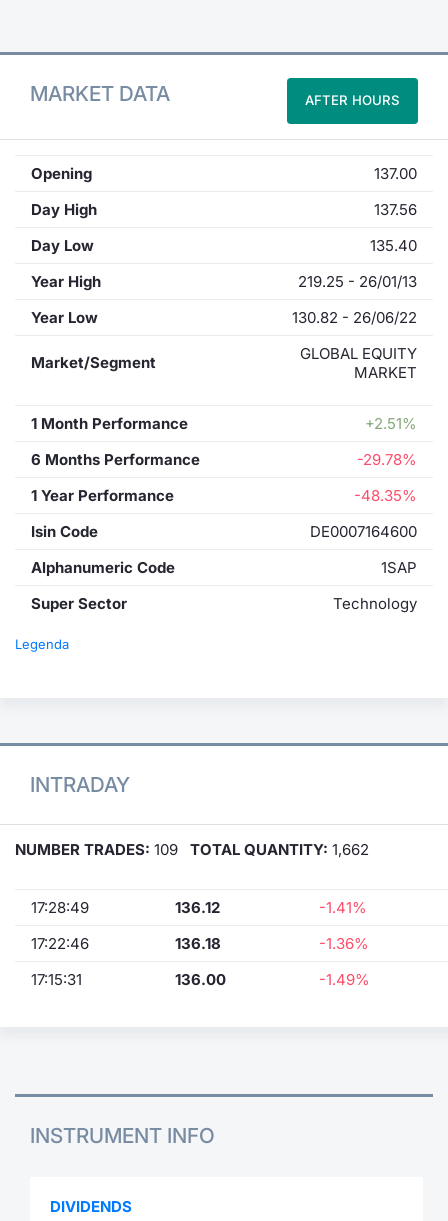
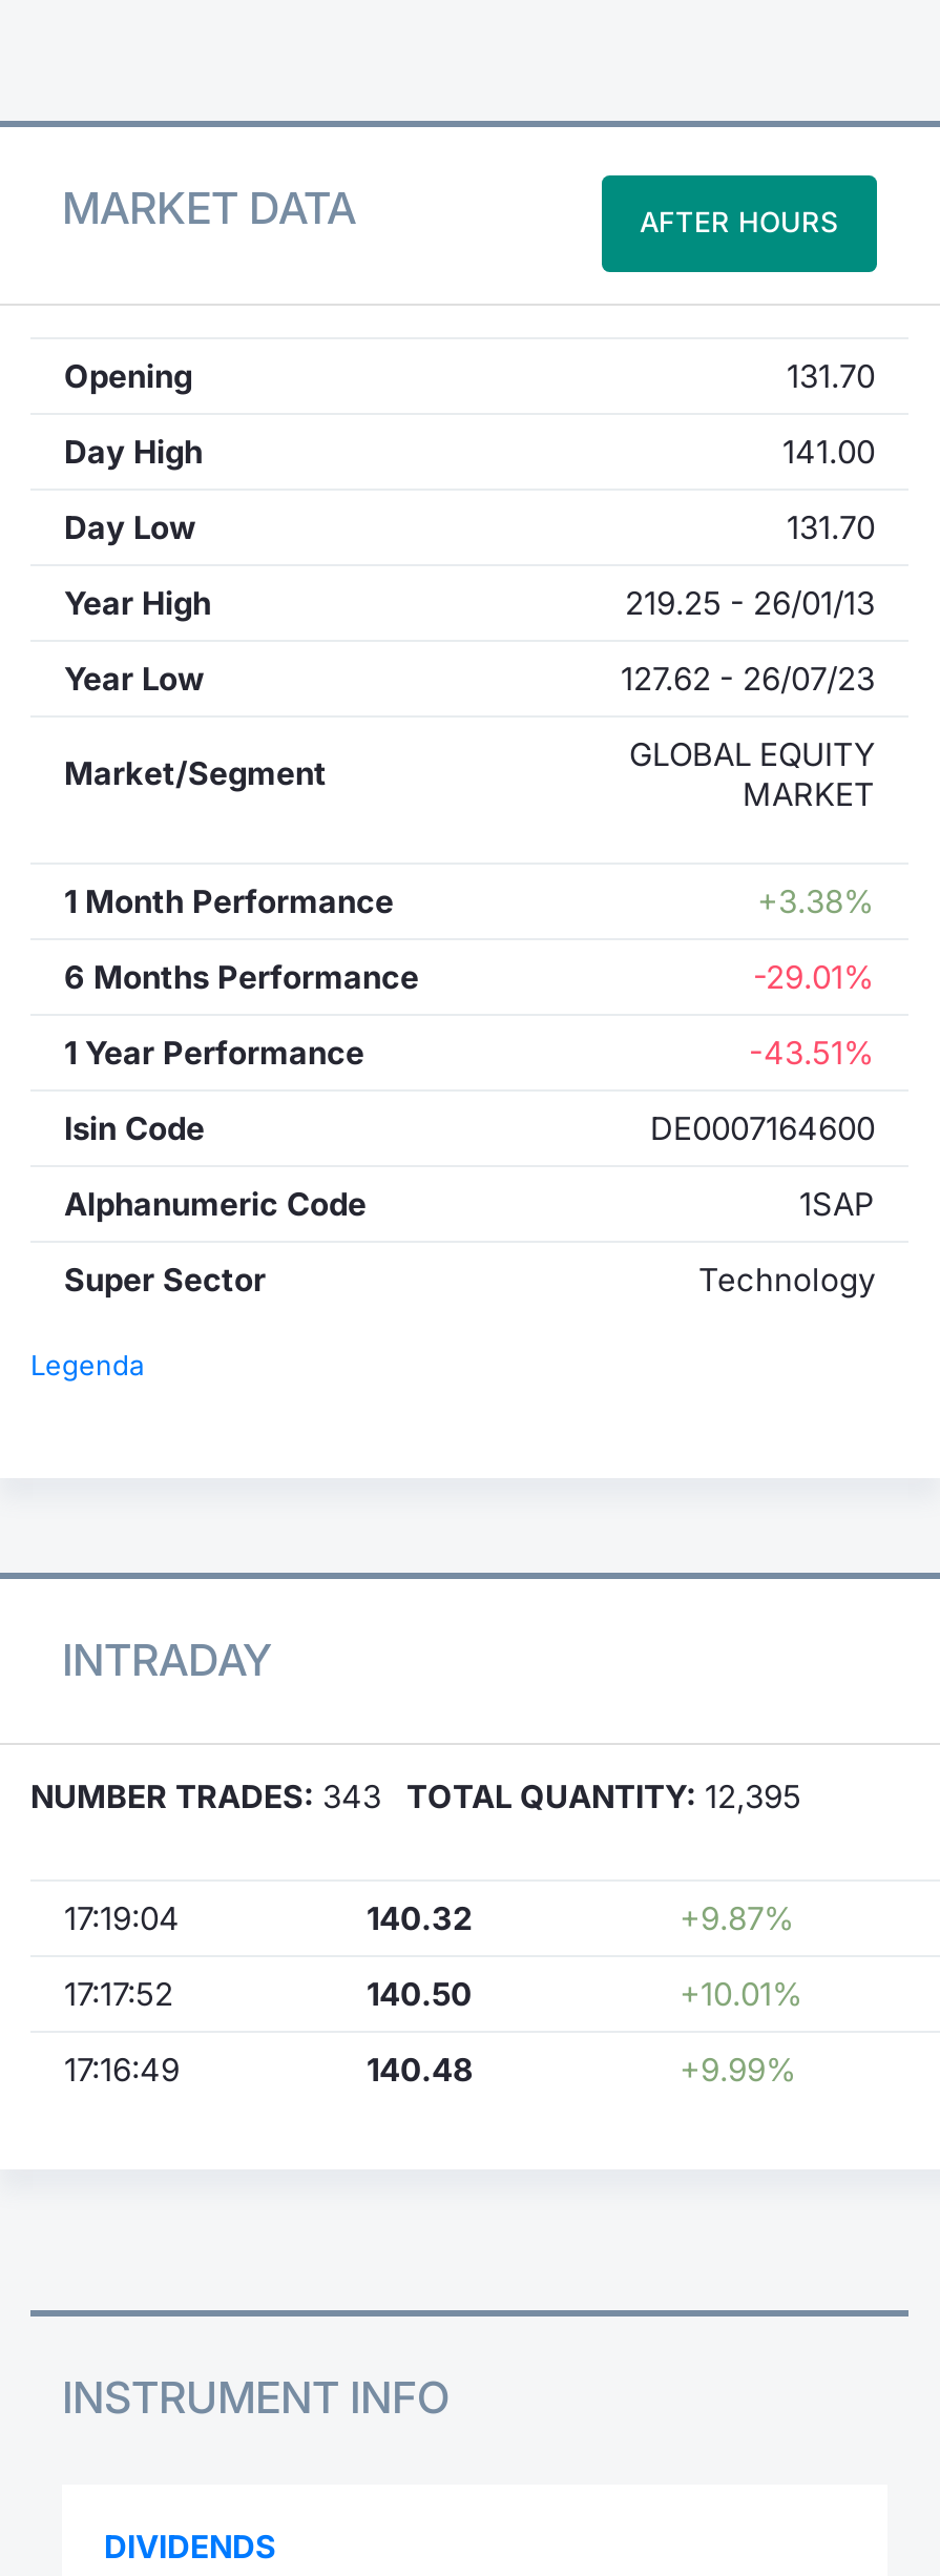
- 137.00
+ 131.70

- 137.56
+ 141.00

- 135.40
+ 131.70

- 130.82 - 26/06/22
+ 127.62 - 26/07/23

- +2.51%
+ +3.38%

- -29.78%
+ -29.01%

- -48.35%
+ -43.51%

- NUMBER TRADES: 109 TOTAL QUANTITY: 1,662
+ NUMBER TRADES: 343 TOTAL QUANTITY: 12,395

- 17:28:49
+ 17:19:04

- 136.12
+ 140.32

- -1.41%
+ +9.87%

- 17:22:46
+ 17:17:52

- 136.18
+ 140.50

- -1.36%
+ +10.01%

- 17:15:31
+ 17:16:49

- 136.00
+ 140.48

- -1.49%
+ +9.99%
